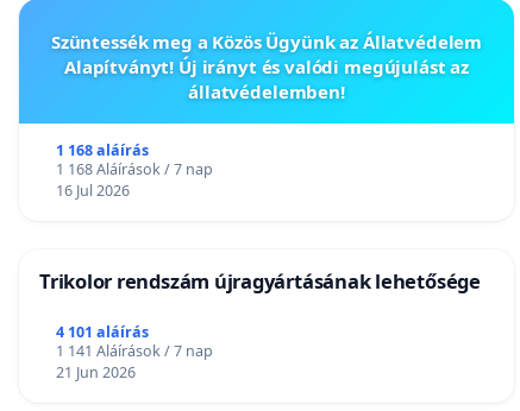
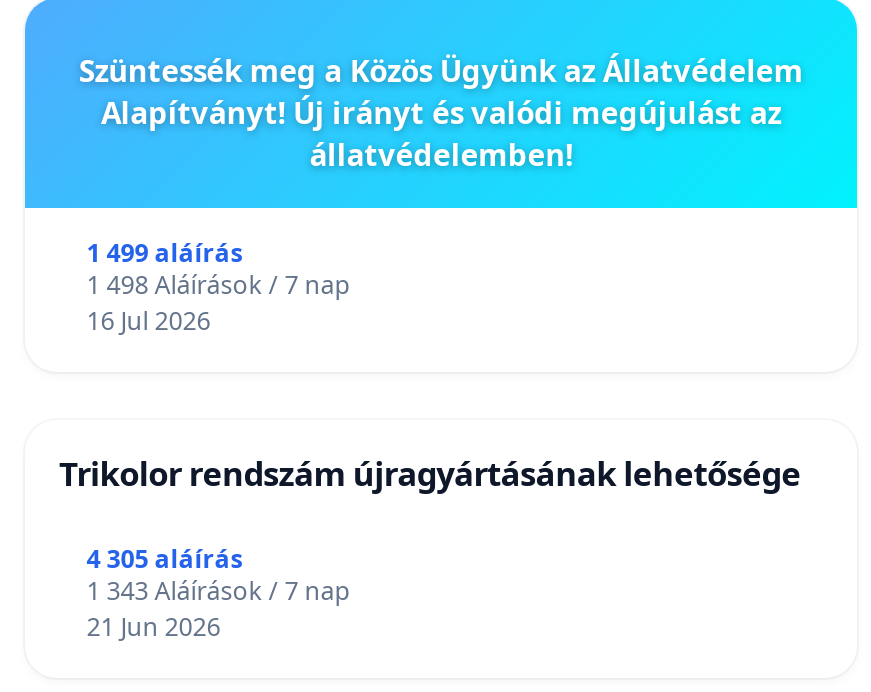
- 1 168 aláírás
+ 1 499 aláírás

- 1 168 Aláírások / 7 nap
+ 1 498 Aláírások / 7 nap

- 4 101 aláírás
+ 4 305 aláírás

- 1 141 Aláírások / 7 nap
+ 1 343 Aláírások / 7 nap
